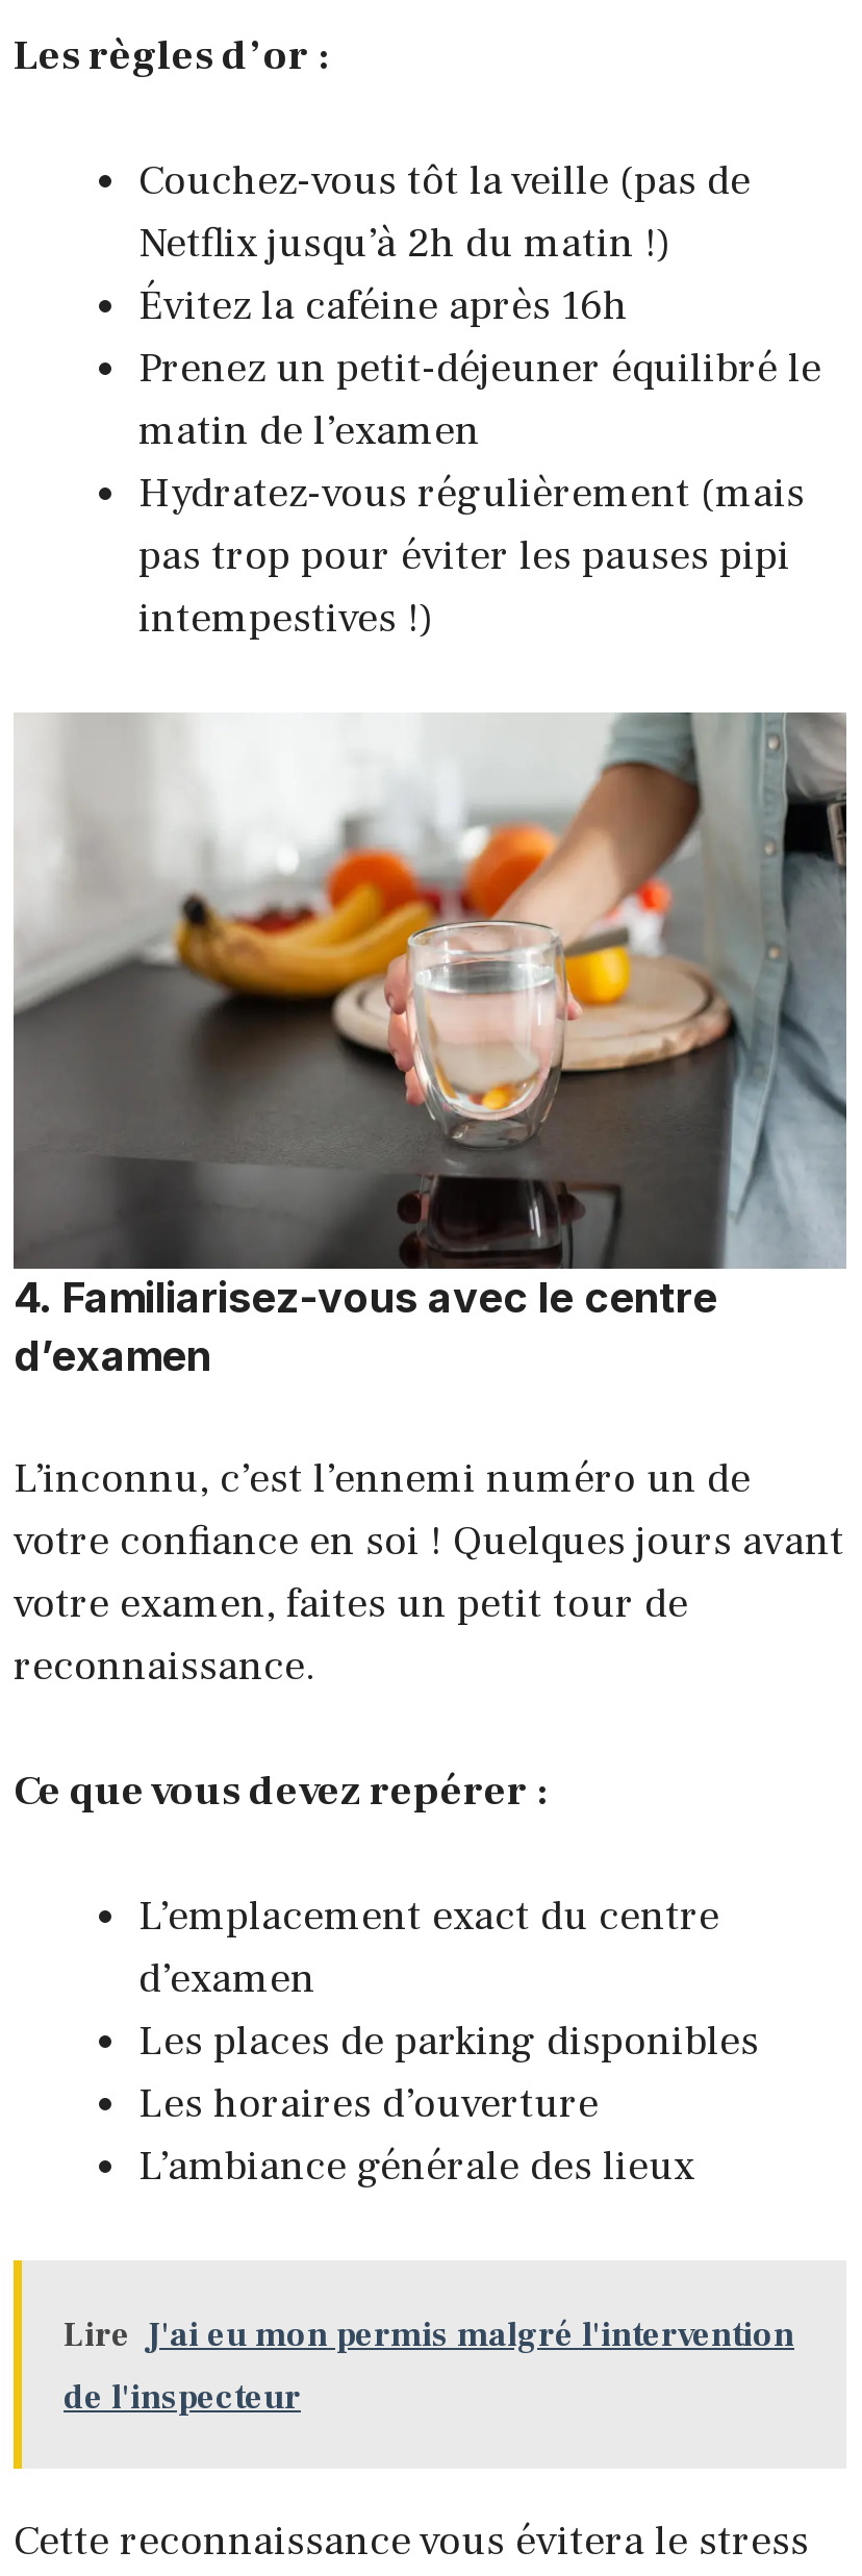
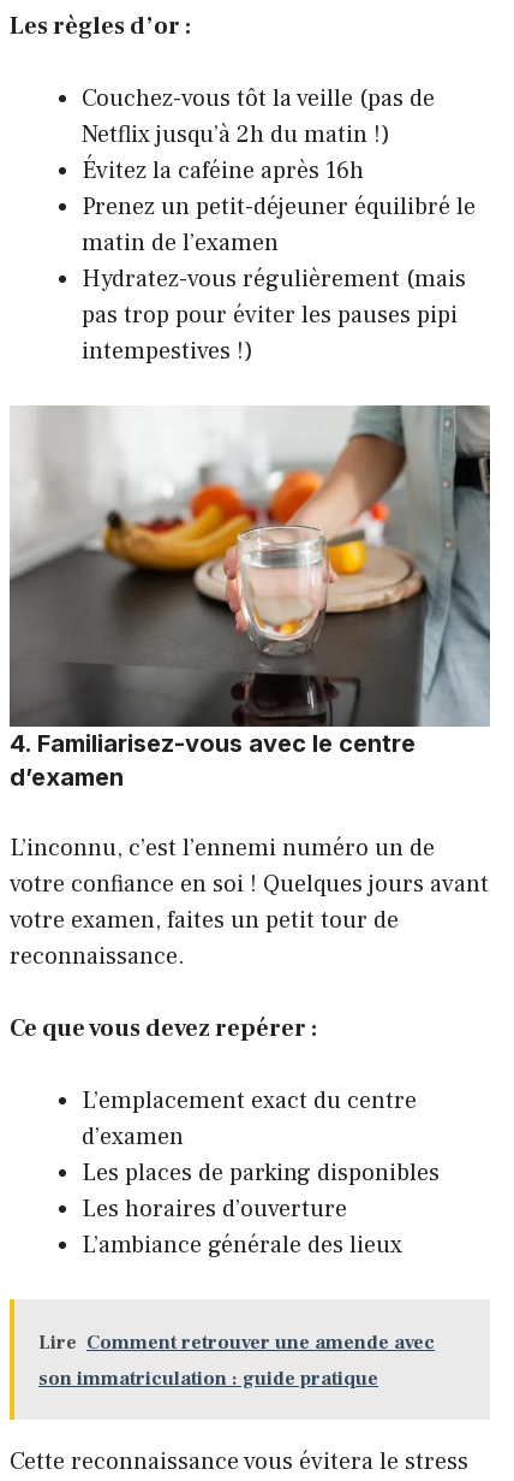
- Lire J'ai eu mon permis malgré l'intervention
+ Lire Comment retrouver une amende avec

- de l'inspecteur
+ son immatriculation : guide pratique
